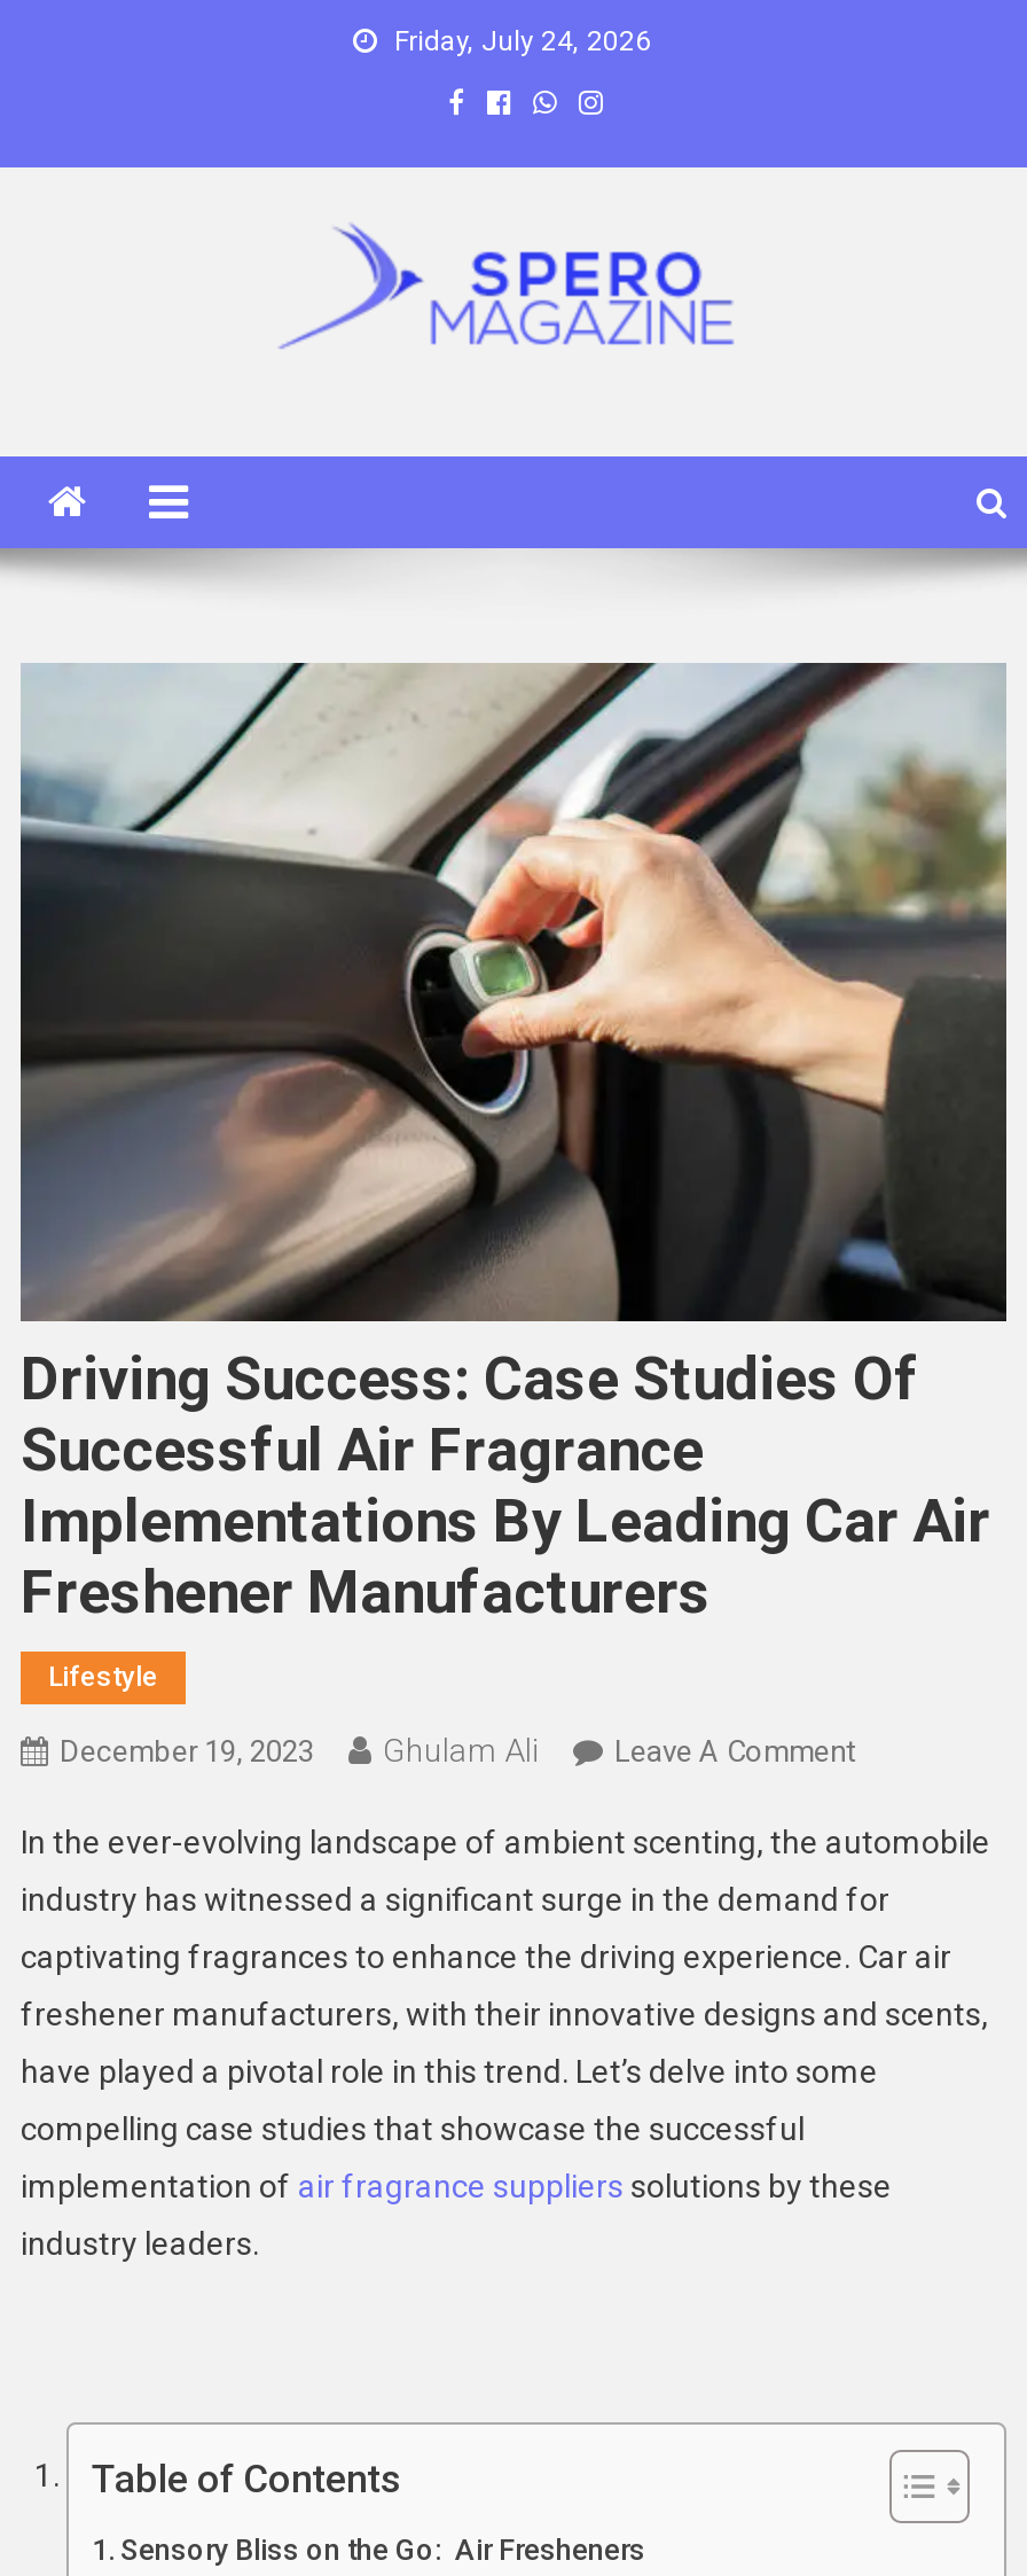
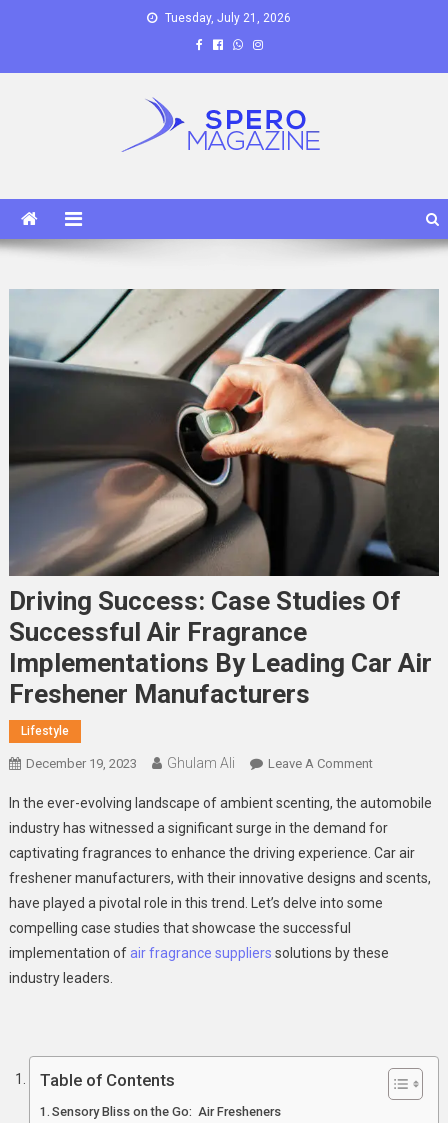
- Friday, July 24, 2026
+ Tuesday, July 21, 2026
